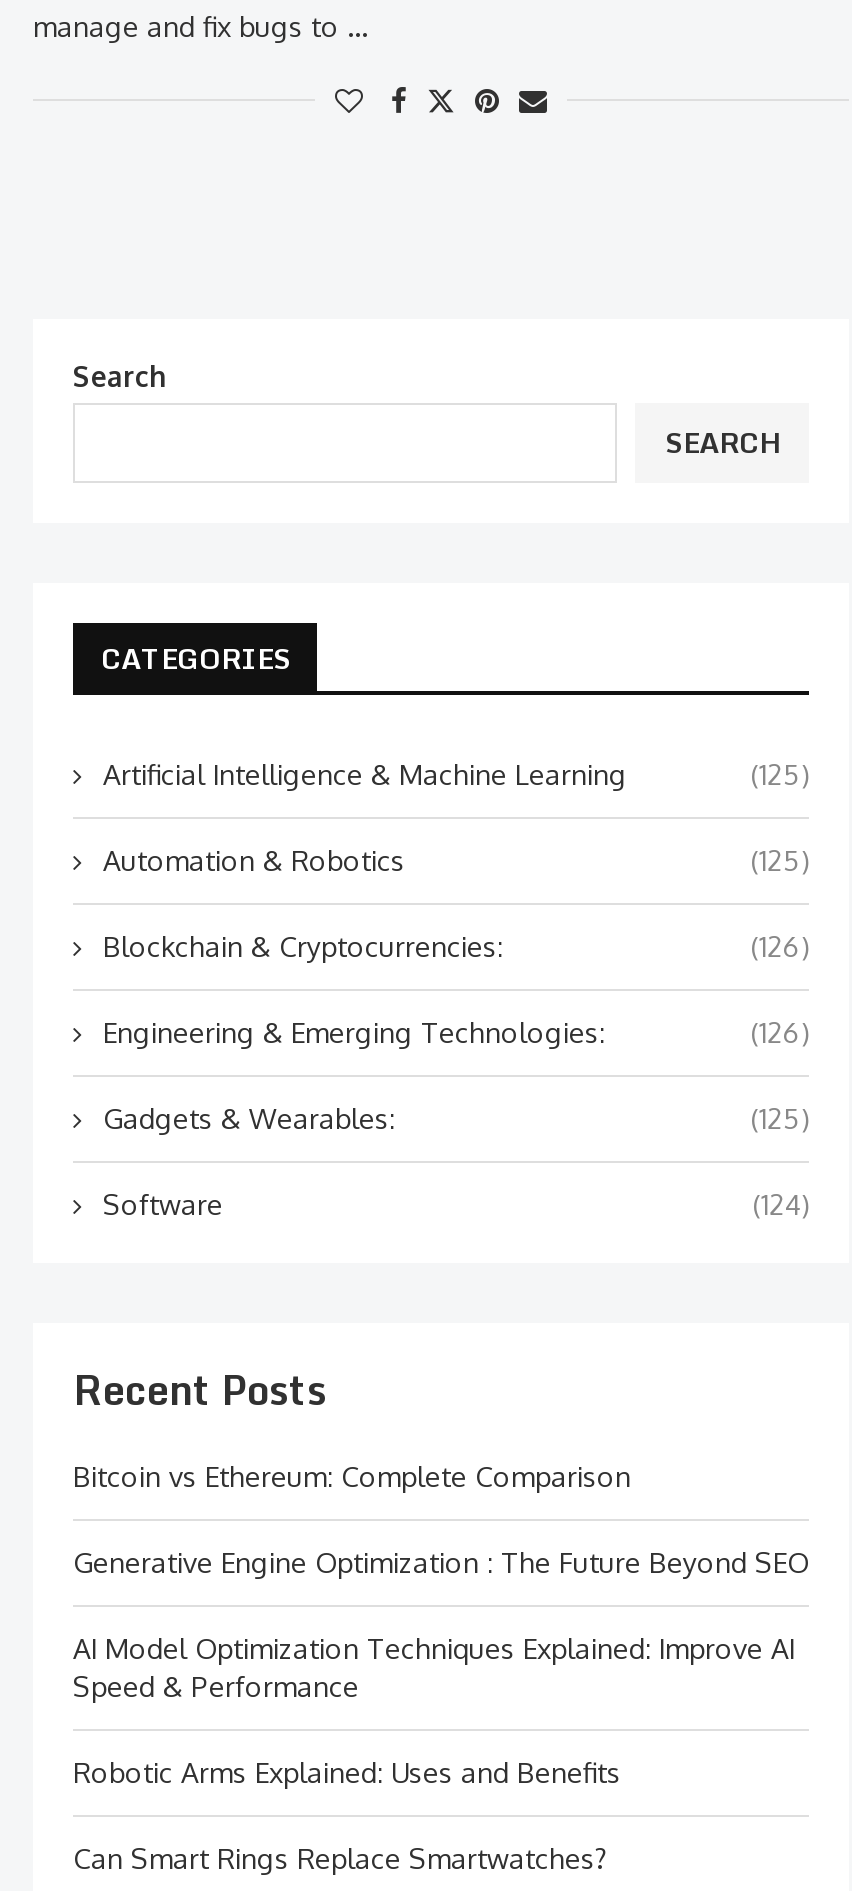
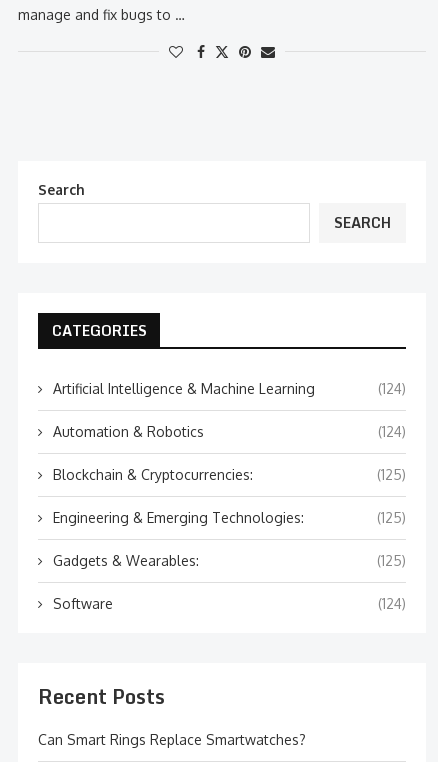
- (125)
+ (124)

- (125)
+ (124)

- (126)
+ (125)

- (126)
+ (125)

- Bitcoin vs Ethereum: Complete Comparison
- Generative Engine Optimization : The Future Beyond SEO
- AI Model Optimization Techniques Explained: Improve AI
- Speed & Performance
- Robotic Arms Explained: Uses and Benefits
